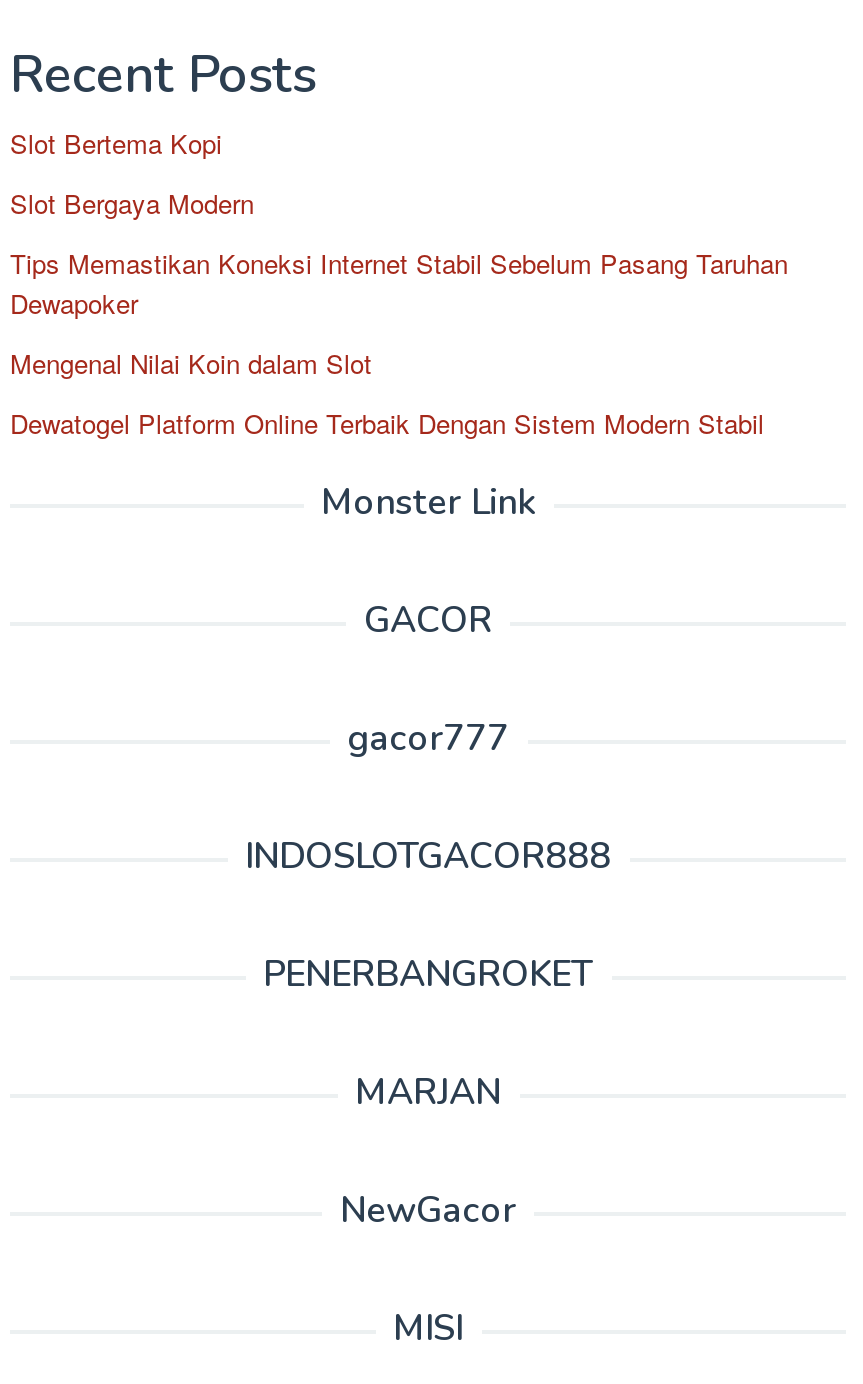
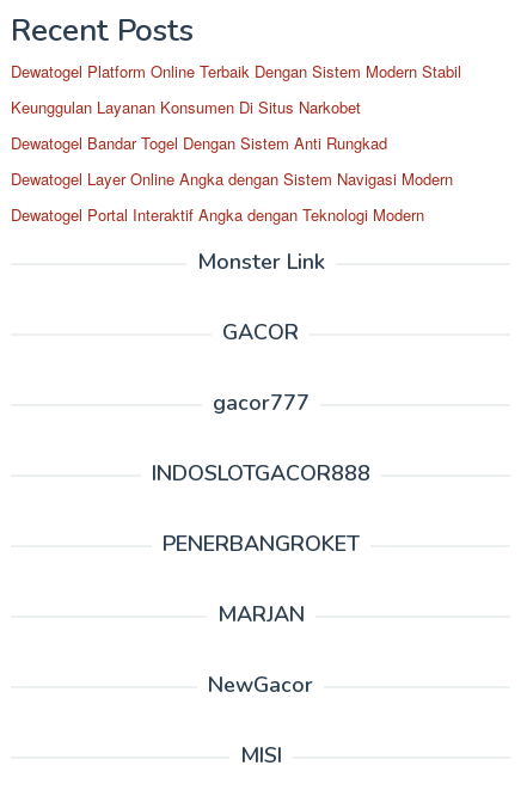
- Slot Bertema Kopi
- Slot Bergaya Modern
- Tips Memastikan Koneksi Internet Stabil Sebelum Pasang Taruhan
- Dewapoker
- Mengenal Nilai Koin dalam Slot

moved up: Dewatogel Platform Online Terbaik Dengan Sistem Modern Stabil

+ Keunggulan Layanan Konsumen Di Situs Narkobet
+ Dewatogel Bandar Togel Dengan Sistem Anti Rungkad
+ Dewatogel Layer Online Angka dengan Sistem Navigasi Modern
+ Dewatogel Portal Interaktif Angka dengan Teknologi Modern
